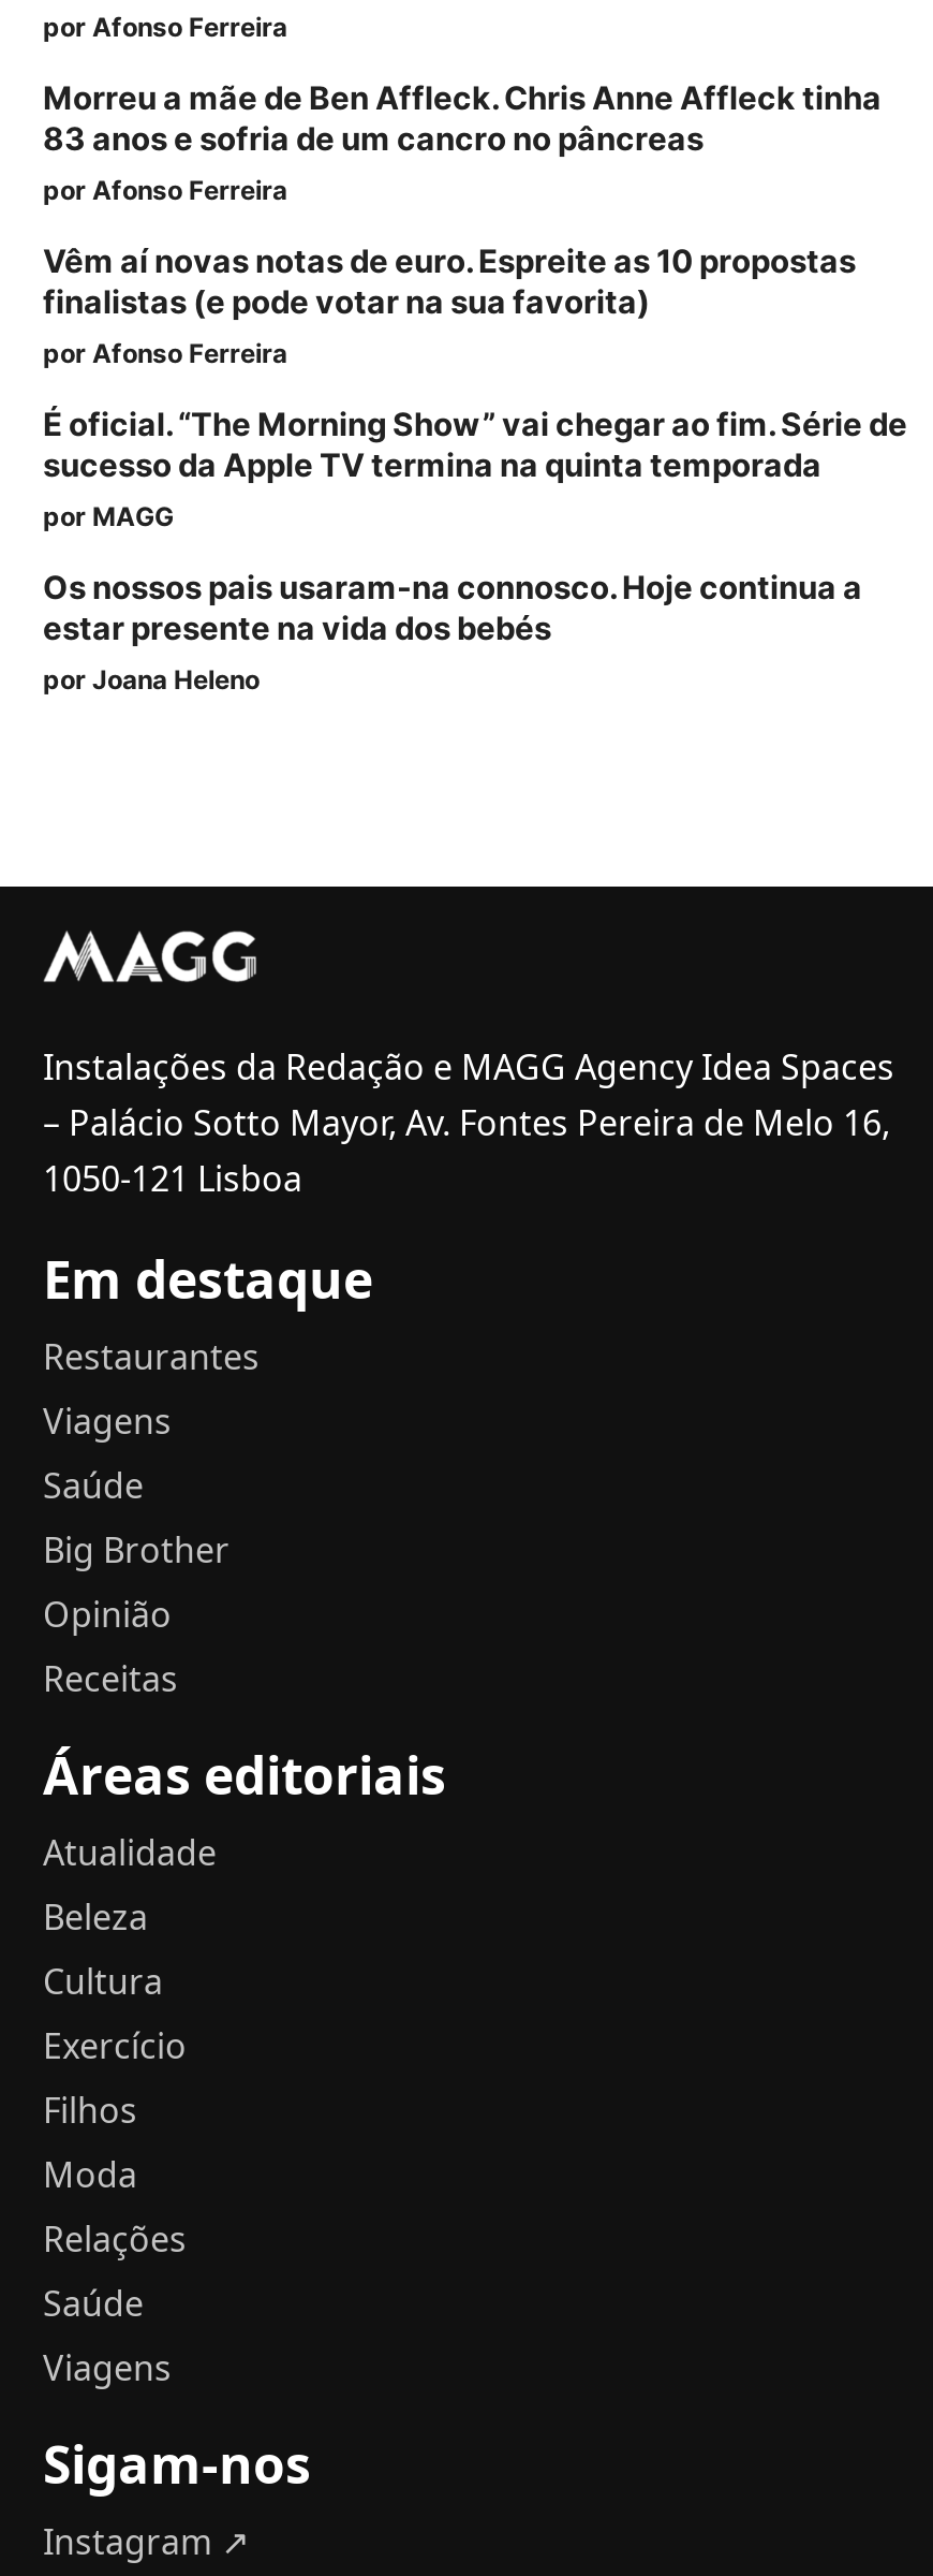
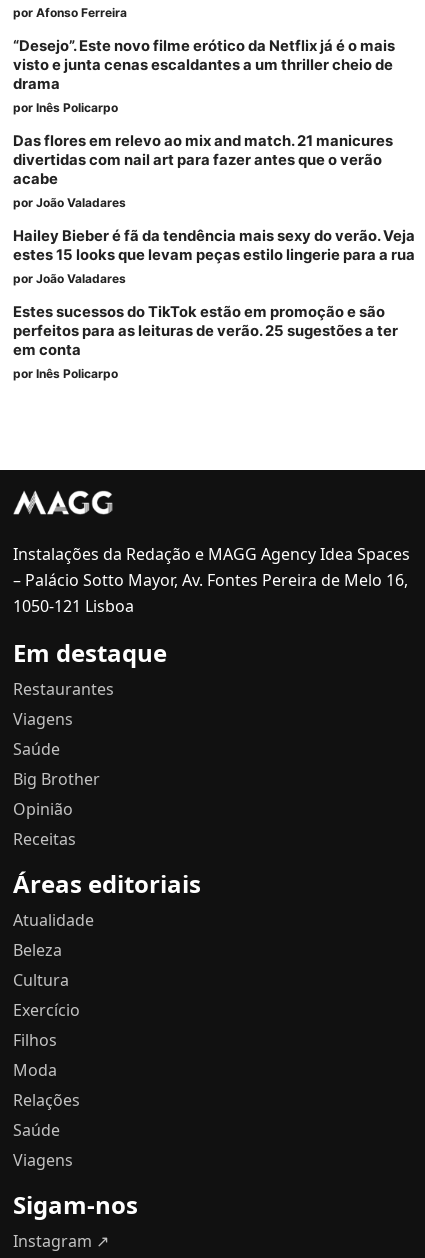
- Morreu a mãe de Ben Affleck. Chris Anne Affleck tinha
- 83 anos e sofria de um cancro no pâncreas
- por Afonso Ferreira
+ “Desejo”. Este novo filme erótico da Netflix já é o mais
+ visto e junta cenas escaldantes a um thriller cheio de
+ drama
+ por Inês Policarpo

- Vêm aí novas notas de euro. Espreite as 10 propostas
- finalistas (e pode votar na sua favorita)
- por Afonso Ferreira
+ Das flores em relevo ao mix and match. 21 manicures
+ divertidas com nail art para fazer antes que o verão
+ acabe
+ por João Valadares

- É oficial. “The Morning Show” vai chegar ao fim. Série de
- sucesso da Apple TV termina na quinta temporada
- por MAGG
+ Hailey Bieber é fã da tendência mais sexy do verão. Veja
+ estes 15 looks que levam peças estilo lingerie para a rua
+ por João Valadares

- Os nossos pais usaram-na connosco. Hoje continua a
- estar presente na vida dos bebés
- por Joana Heleno
+ Estes sucessos do TikTok estão em promoção e são
+ perfeitos para as leituras de verão. 25 sugestões a ter
+ em conta
+ por Inês Policarpo
